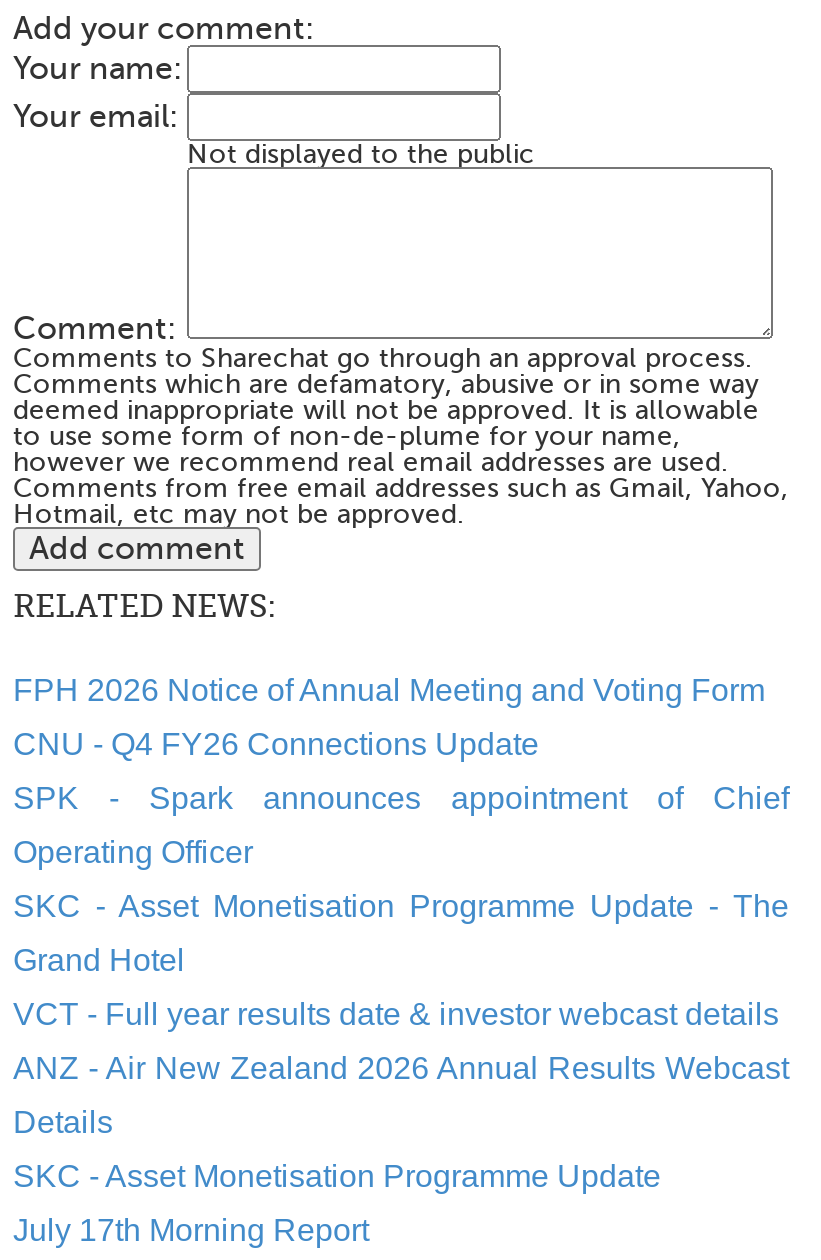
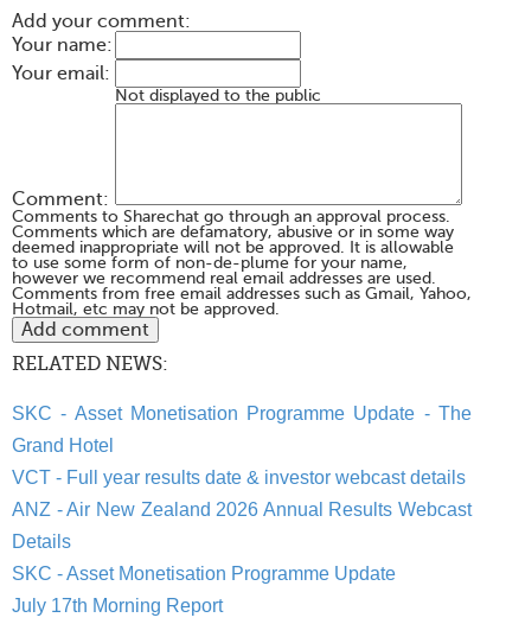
- FPH 2026 Notice of Annual Meeting and Voting Form
- CNU - Q4 FY26 Connections Update
- SPK - Spark announces appointment of Chief
- Operating Officer
